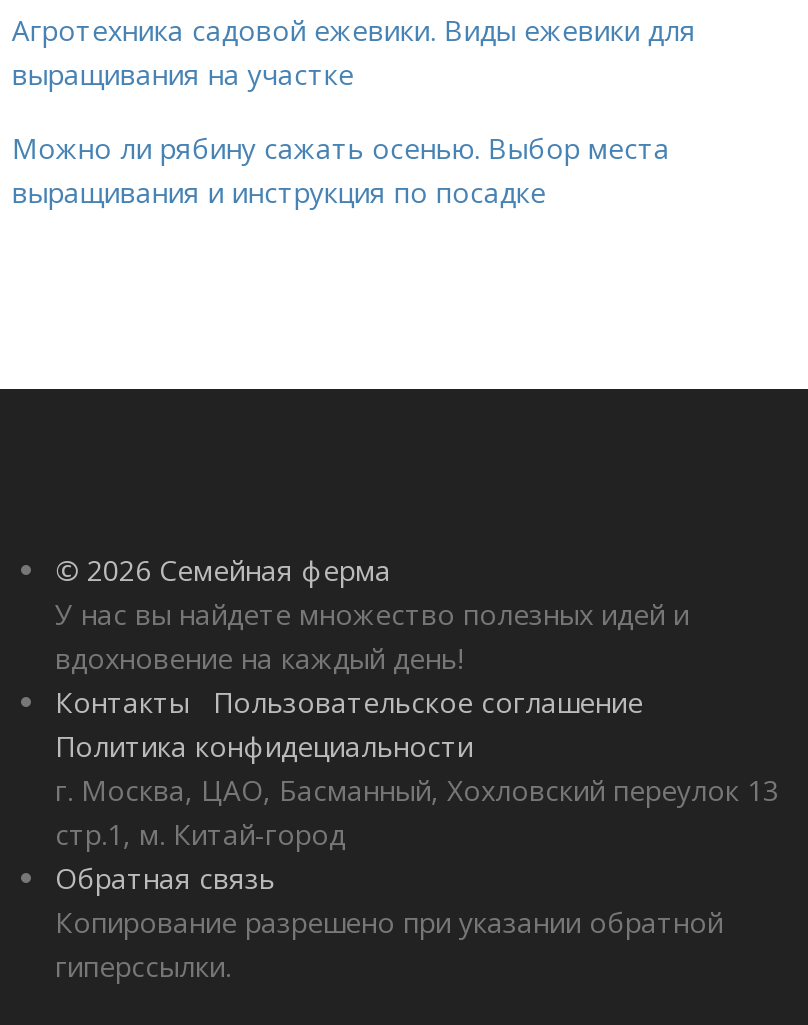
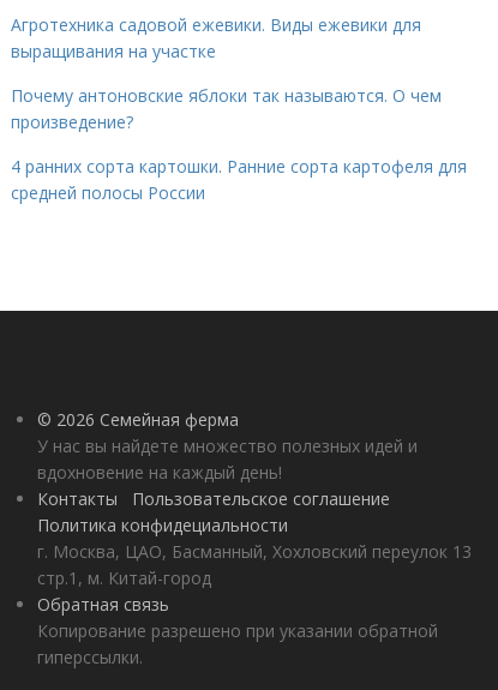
- Можно ли рябину сажать осенью. Выбор места
- выращивания и инструкция по посадке
+ Почему антоновские яблоки так называются. О чем
+ произведение?
+ 4 ранних сорта картошки. Ранние сорта картофеля для
+ средней полосы России
